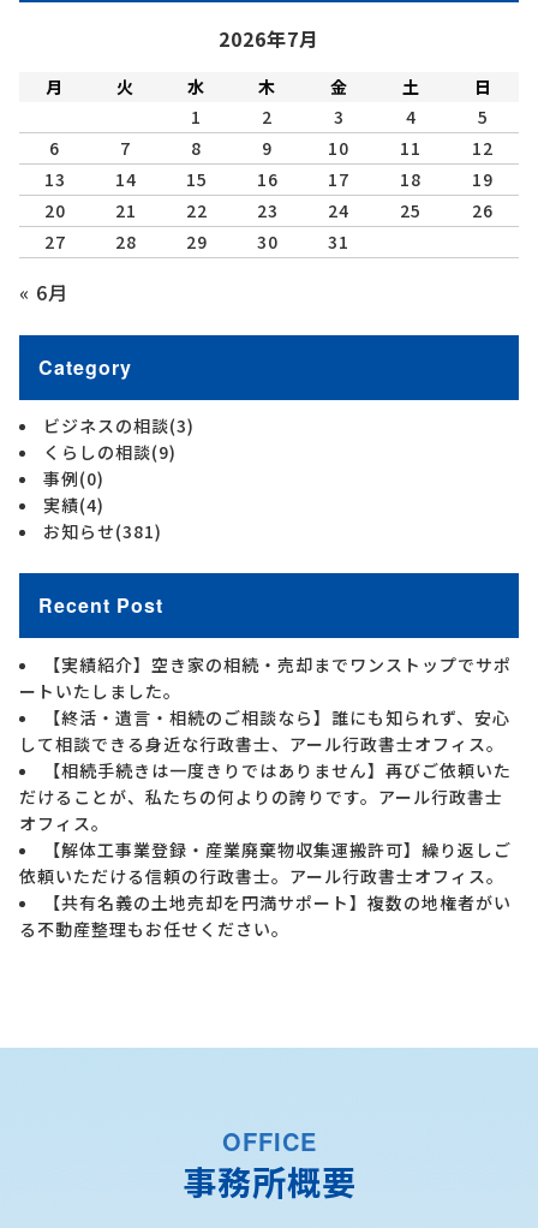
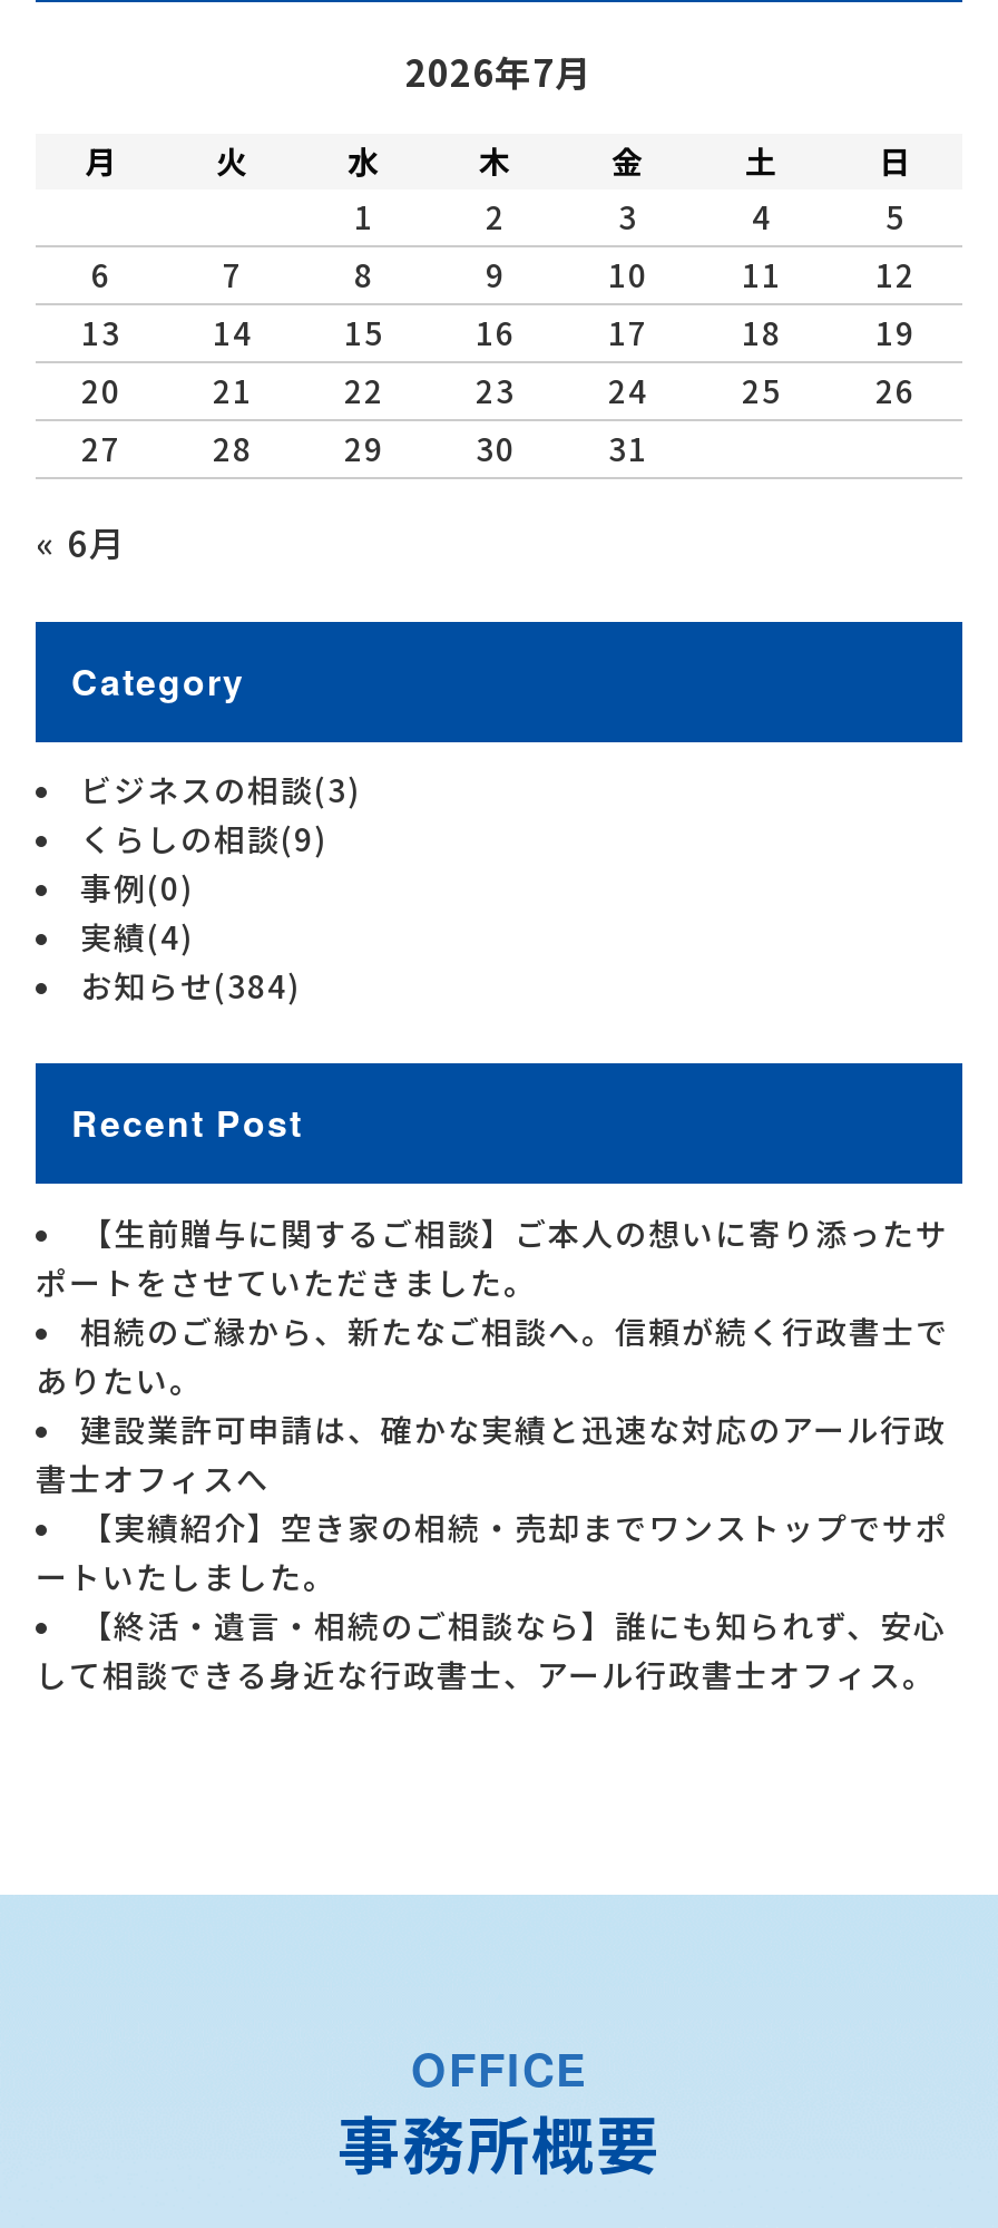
- お知らせ(381)
+ お知らせ(384)

+ 【生前贈与に関するご相談】ご本人の想いに寄り添ったサ
+ ポートをさせていただきました。
+ 相続のご縁から、新たなご相談へ。信頼が続く行政書士で
+ ありたい。
+ 建設業許可申請は、確かな実績と迅速な対応のアール行政
+ 書士オフィスへ

moved down: 【実績紹介】空き家の相続・売却までワンストップでサポ | ートいたしました。 | 【終活・遺言・相続のご相談なら】誰にも知られず、安心 | して相談できる身近な行政書士、アール行政書士オフィス。

- 【相続手続きは一度きりではありません】再びご依頼いた
- だけることが、私たちの何よりの誇りです。アール行政書士
- オフィス。
- 【解体工事業登録・産業廃棄物収集運搬許可】繰り返しご
- 依頼いただける信頼の行政書士。アール行政書士オフィス。
- 【共有名義の土地売却を円満サポート】複数の地権者がい
- る不動産整理もお任せください。
